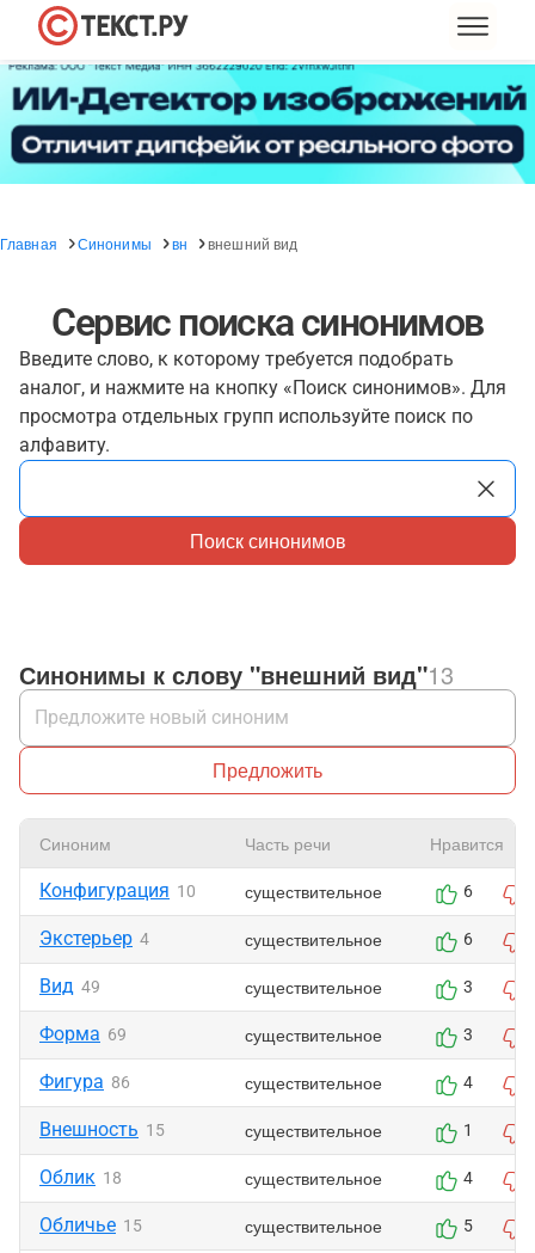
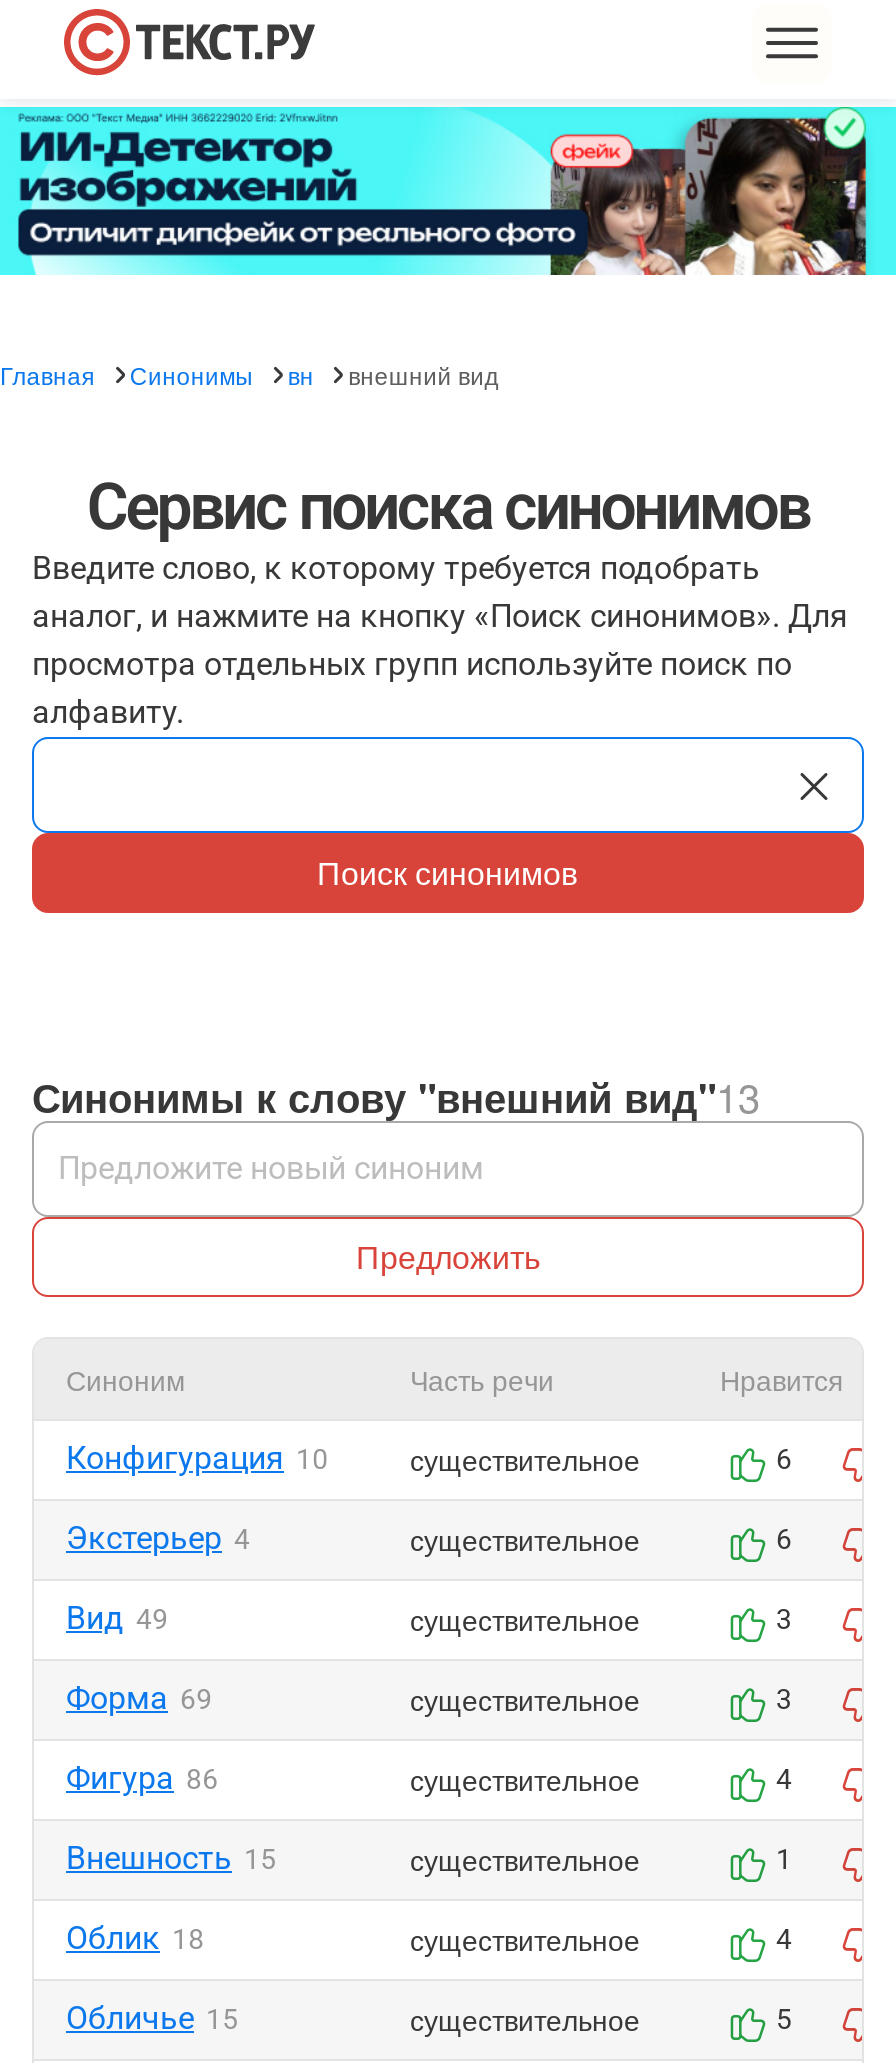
- [image]
+ [image]
